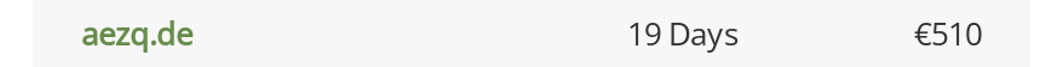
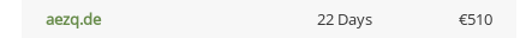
- 19 Days
+ 22 Days
